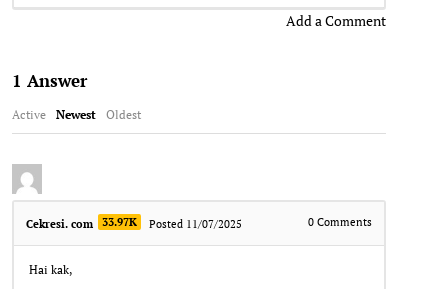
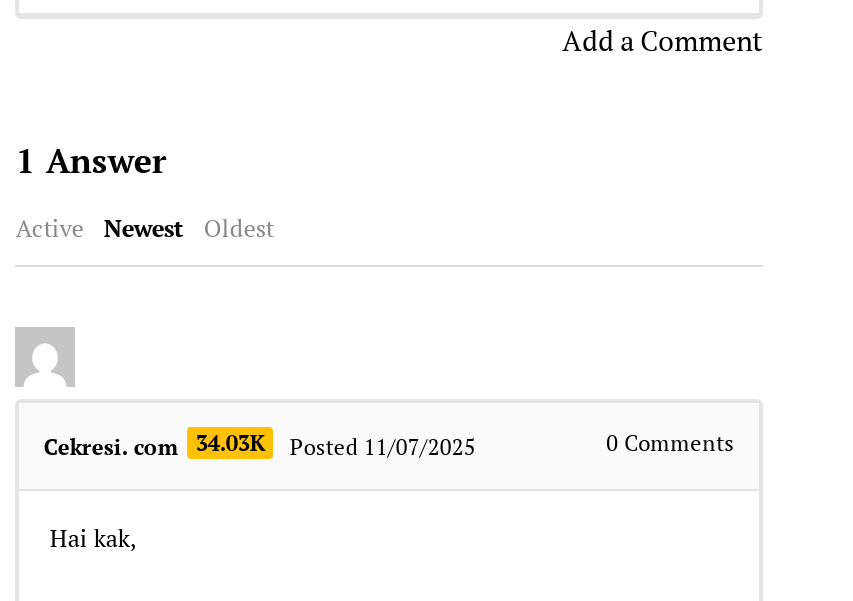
- Cekresi. com 33.97K Posted 11/07/2025
+ Cekresi. com 34.03K Posted 11/07/2025
